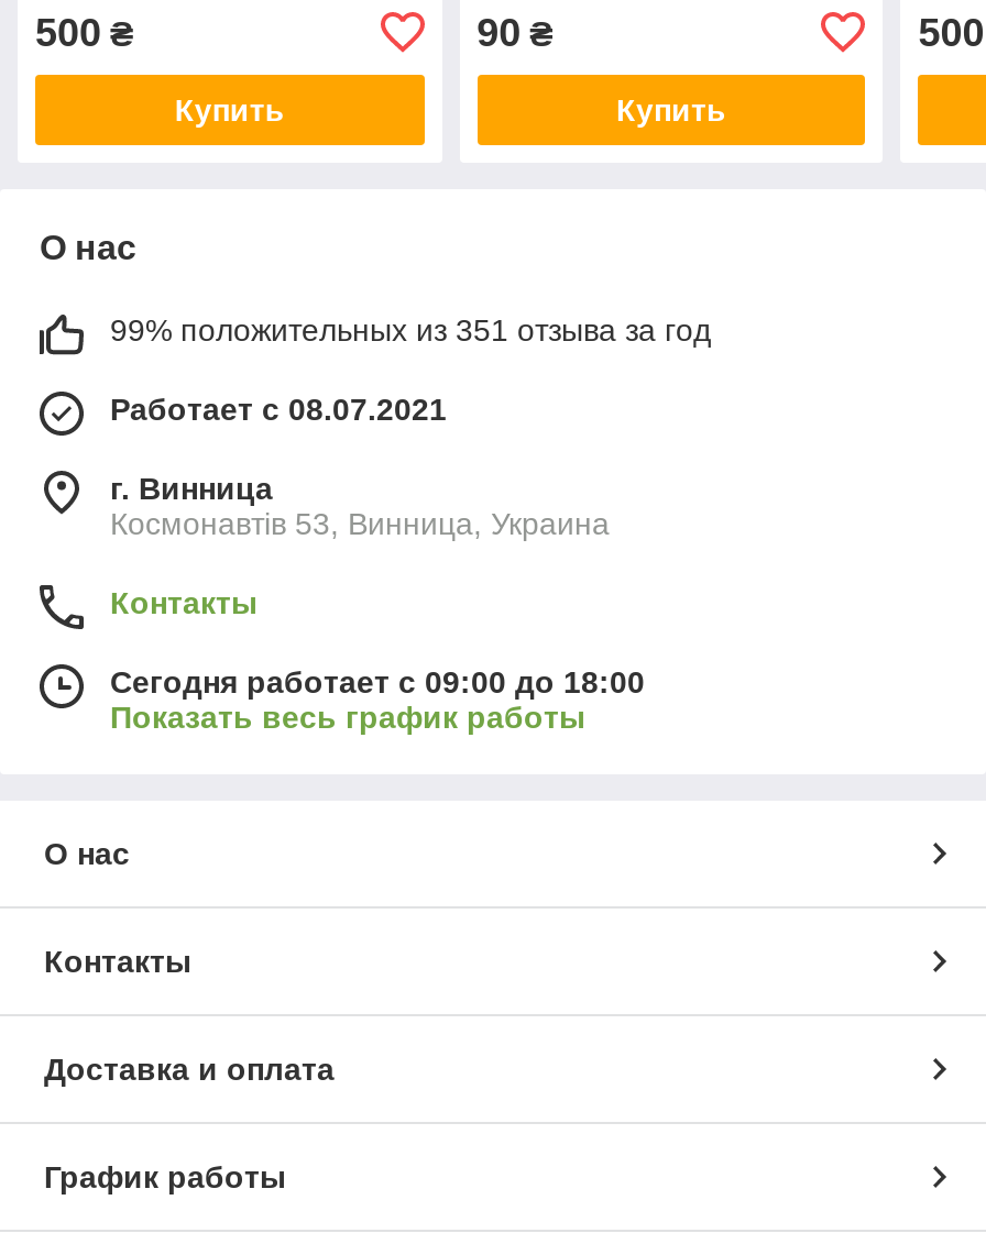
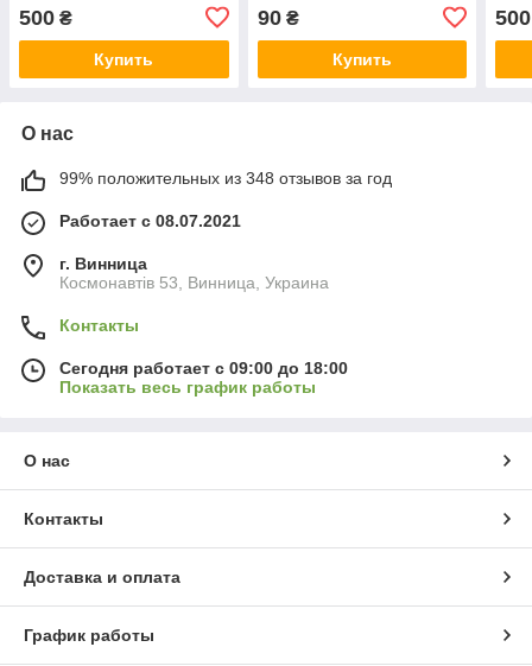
- 99% положительных из 351 отзыва за год
+ 99% положительных из 348 отзывов за год
